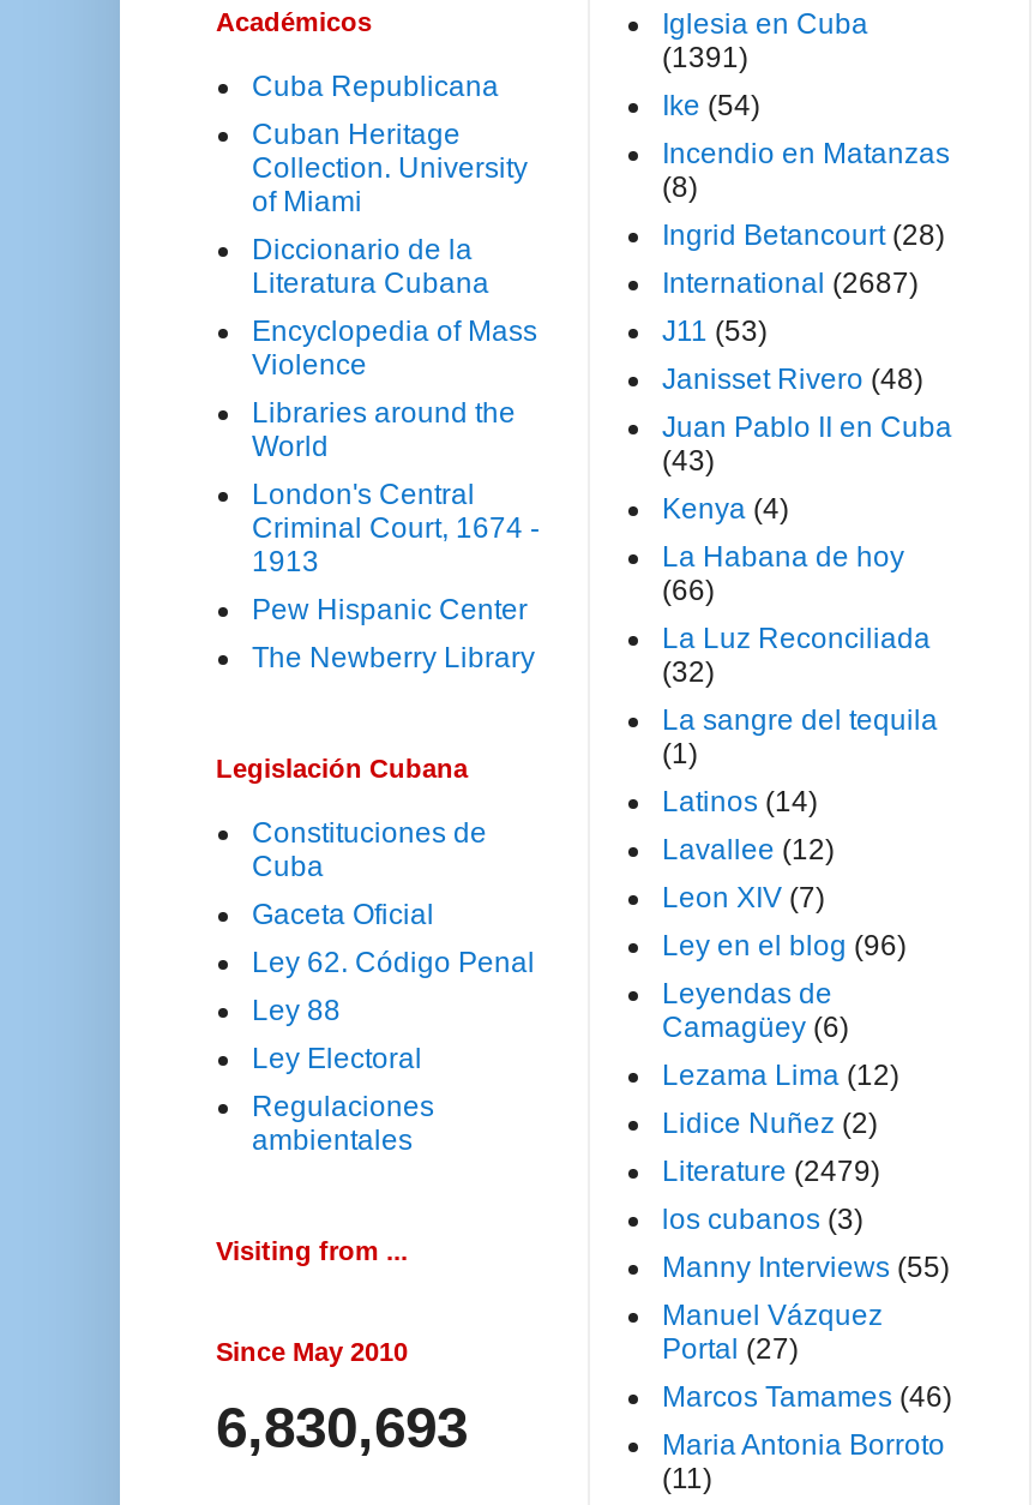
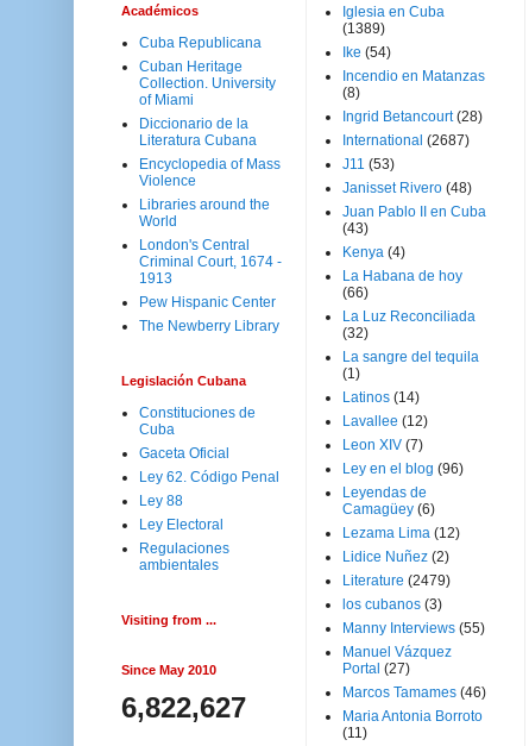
- (1391)
+ (1389)

- 6,830,693
+ 6,822,627
